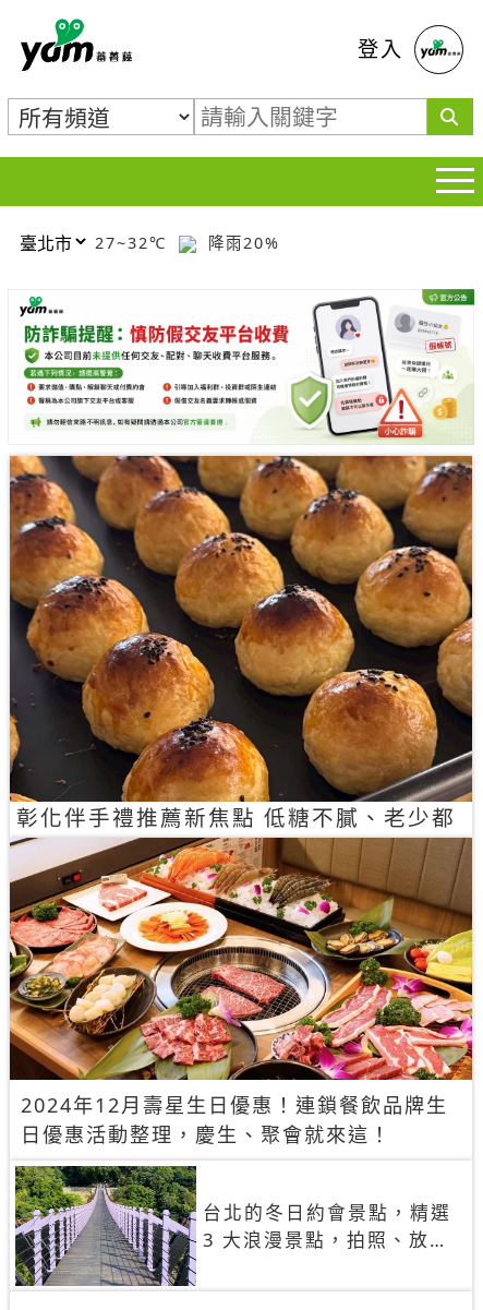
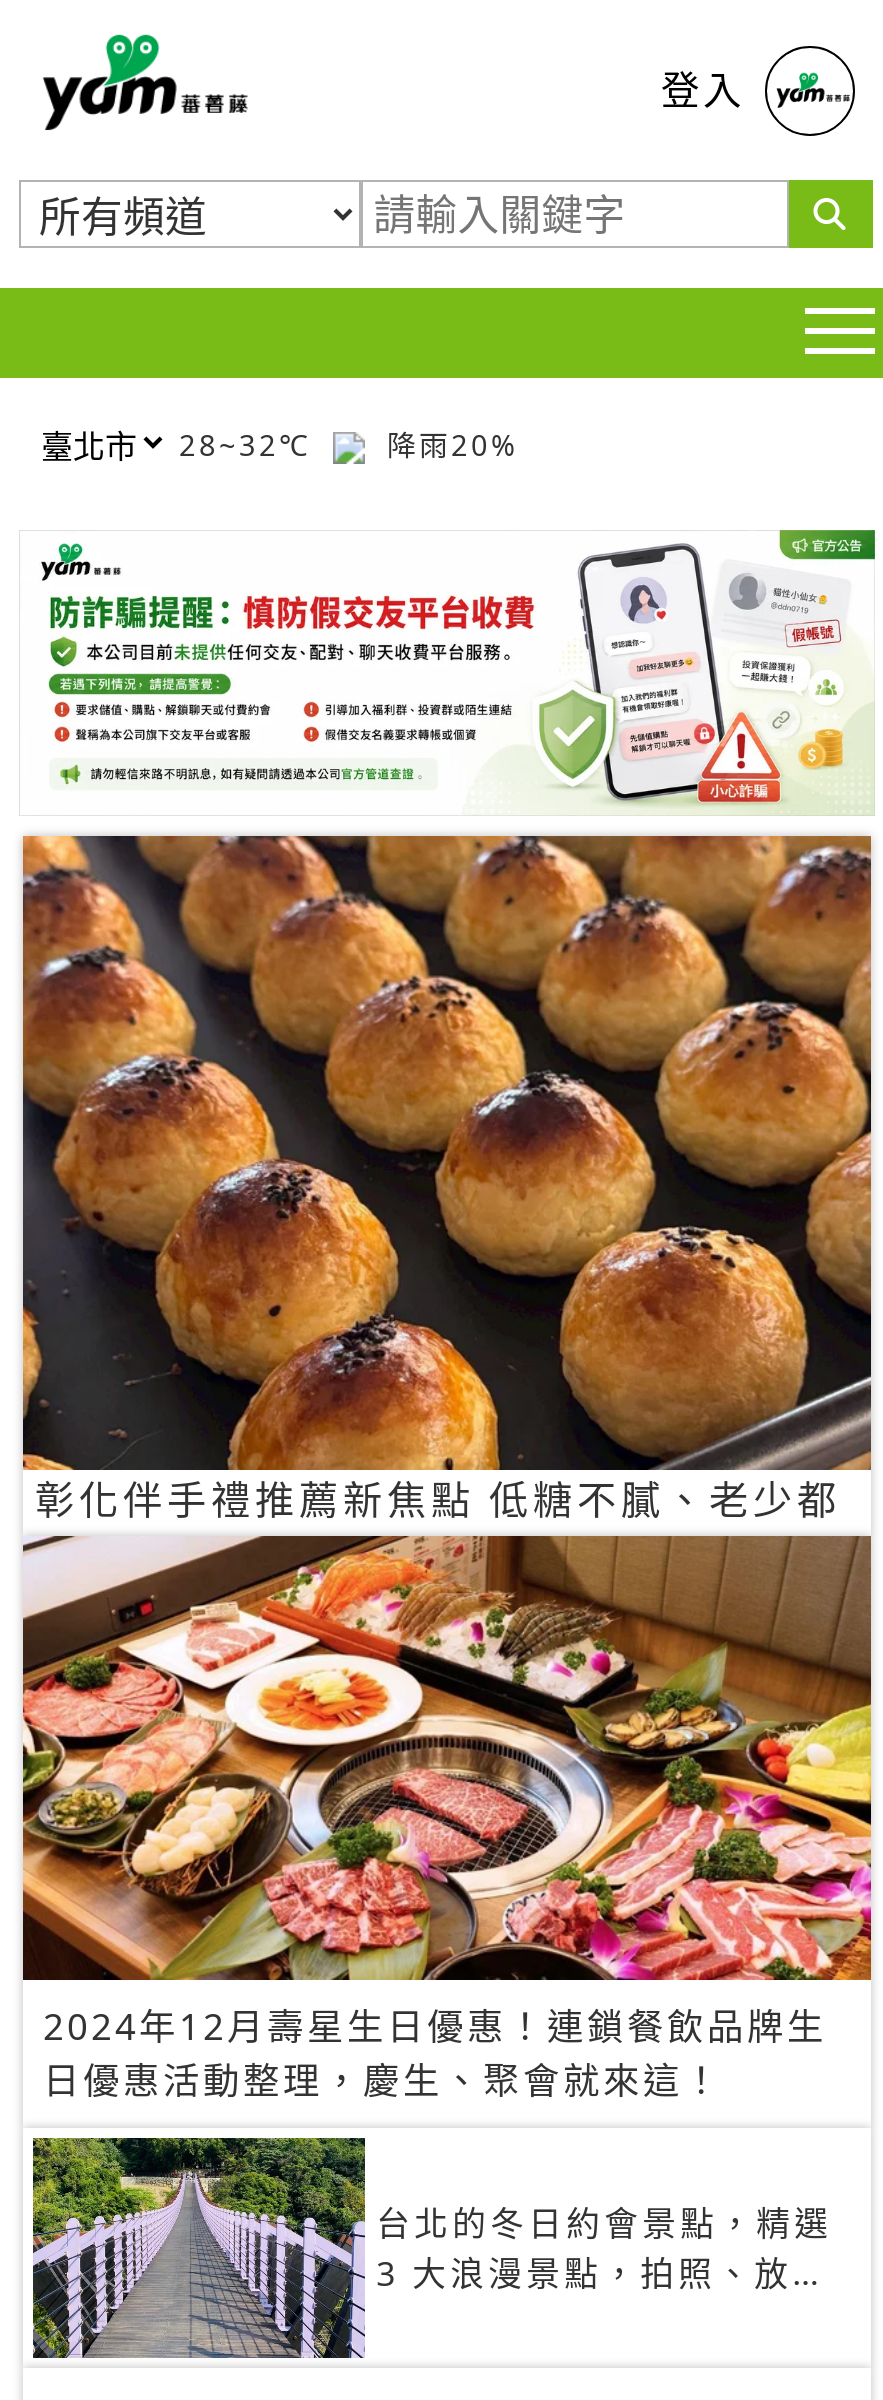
- 27~32℃ 降雨20%
+ 28~32℃ 降雨20%
